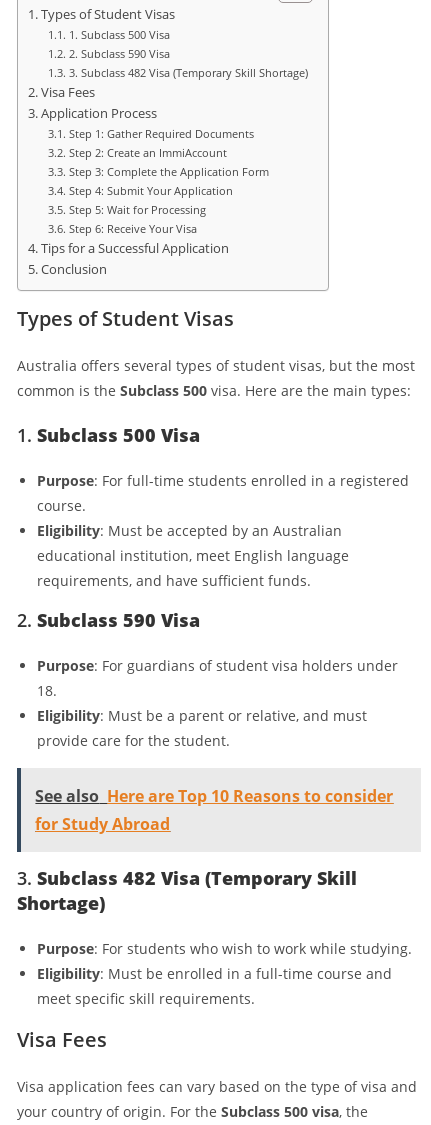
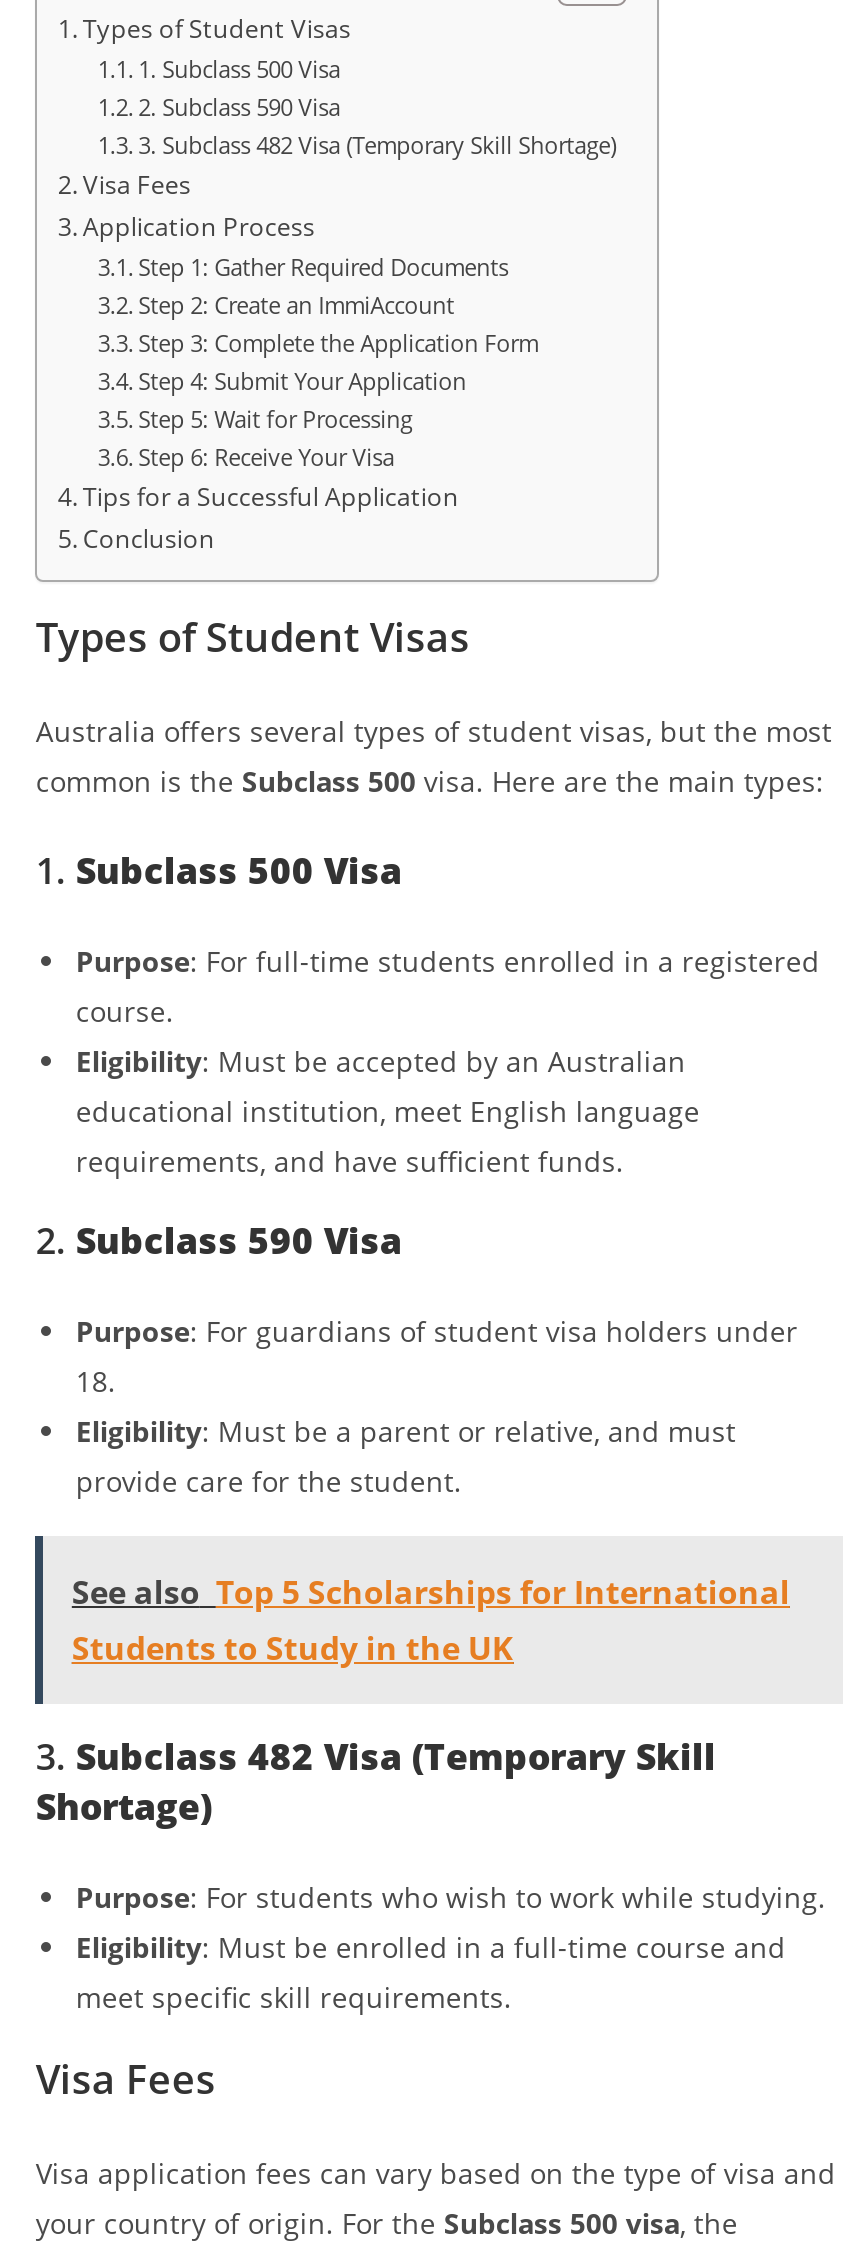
- See also Here are Top 10 Reasons to consider
- for Study Abroad
+ See also Top 5 Scholarships for International
+ Students to Study in the UK
